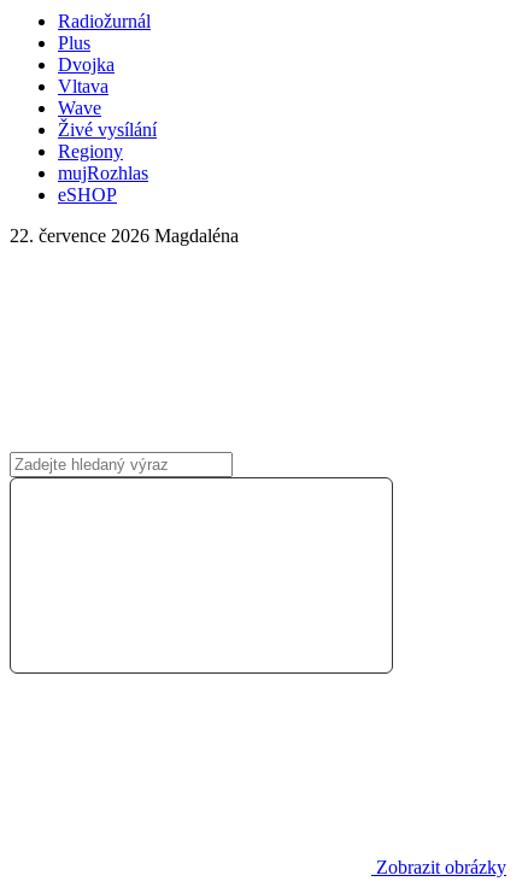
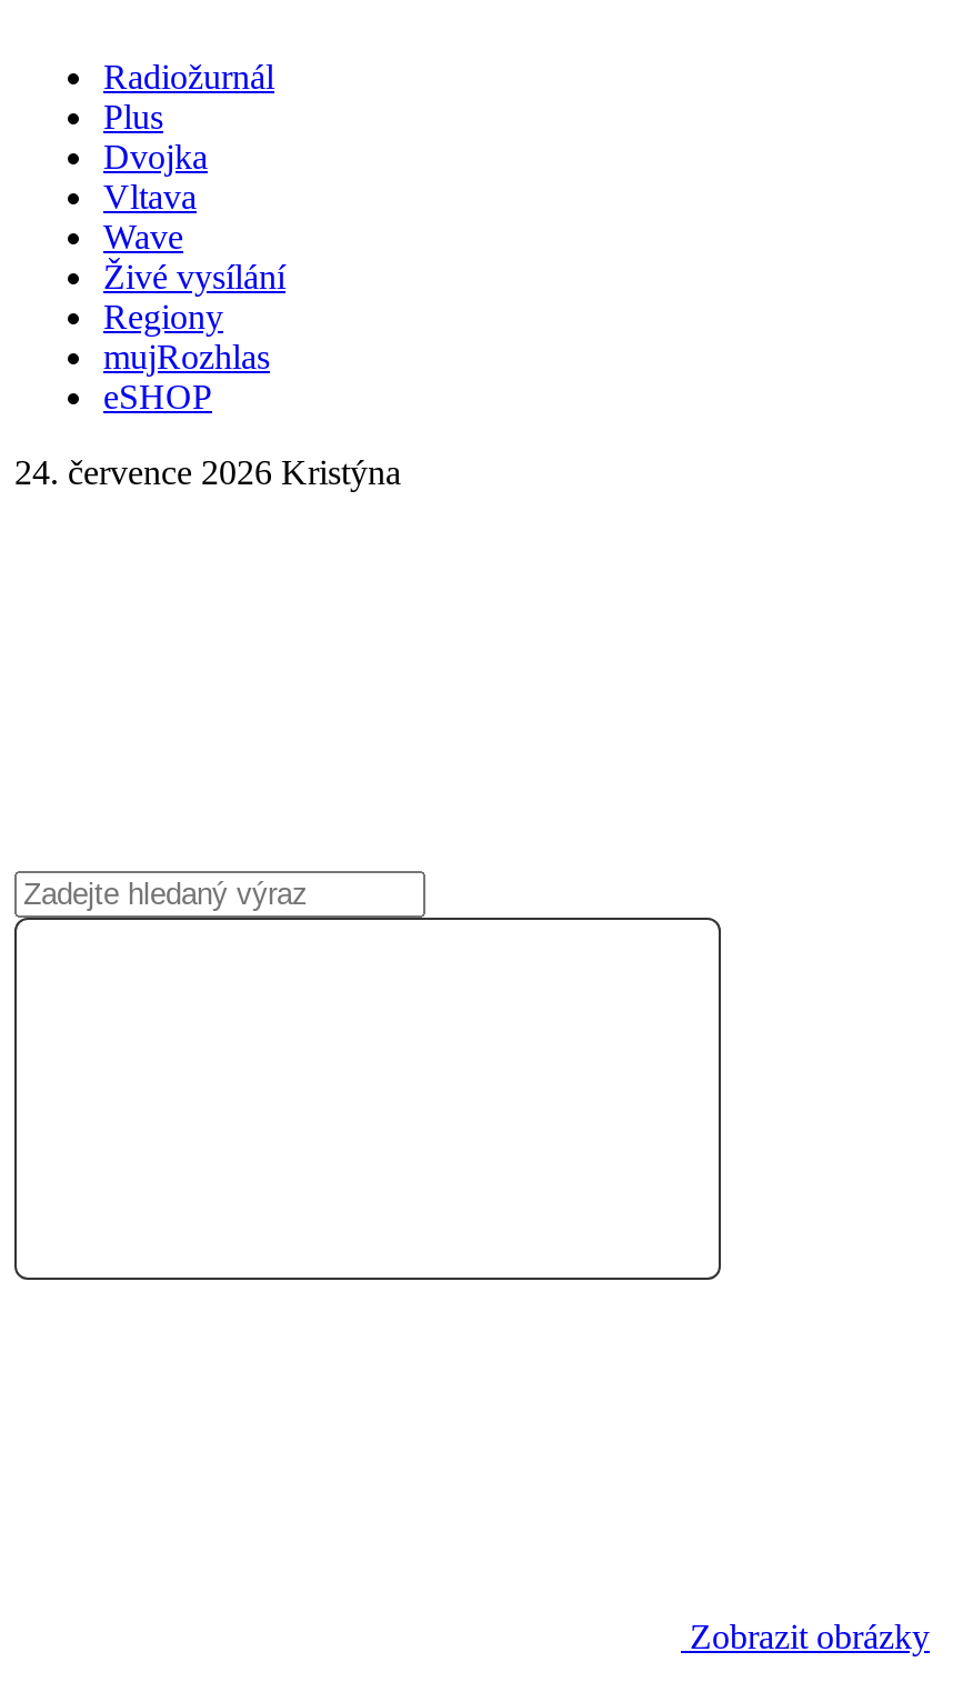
- 22. července 2026 Magdaléna
+ 24. července 2026 Kristýna
